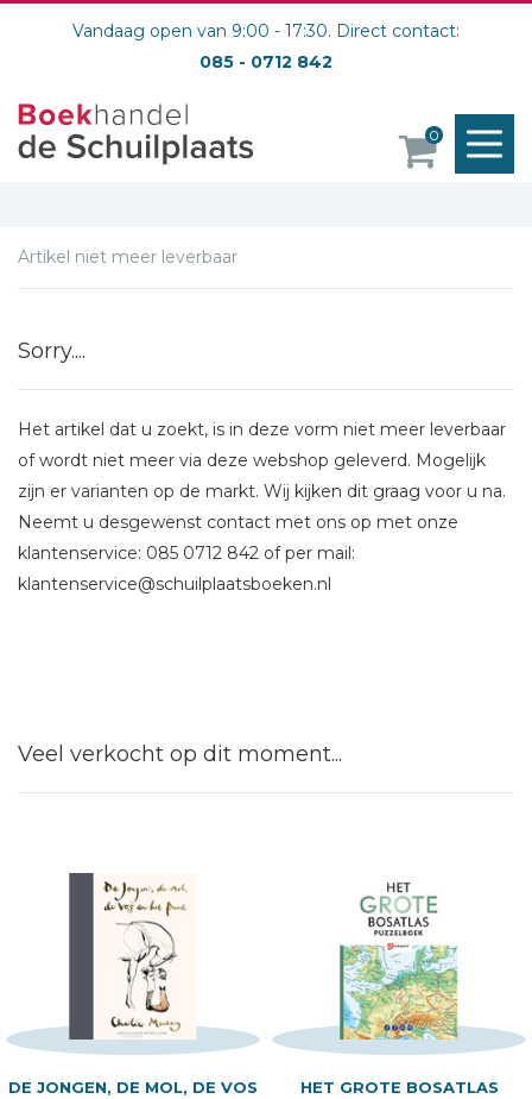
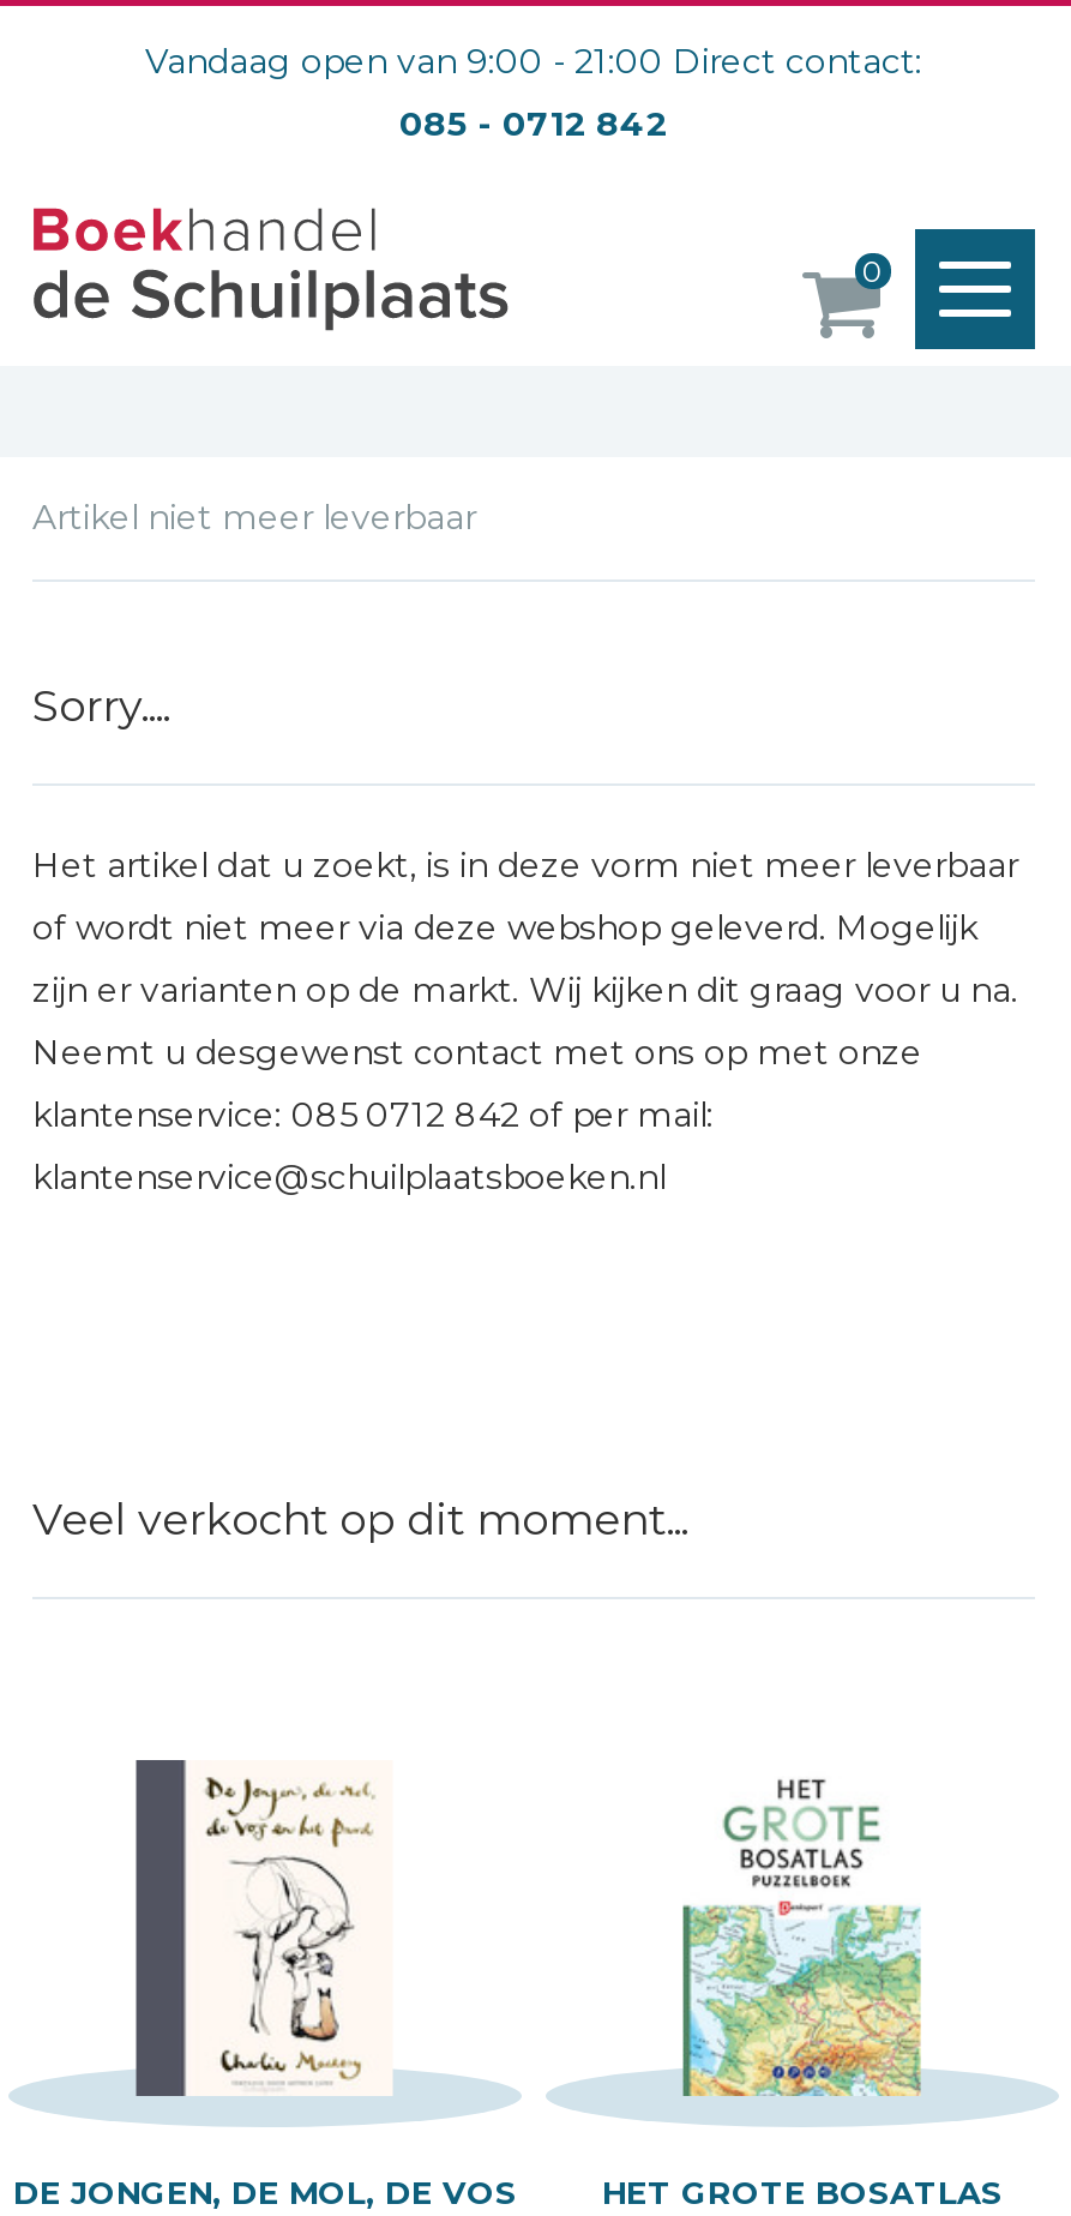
- Vandaag open van 9:00 - 17:30. Direct contact:
+ Vandaag open van 9:00 - 21:00 Direct contact:
